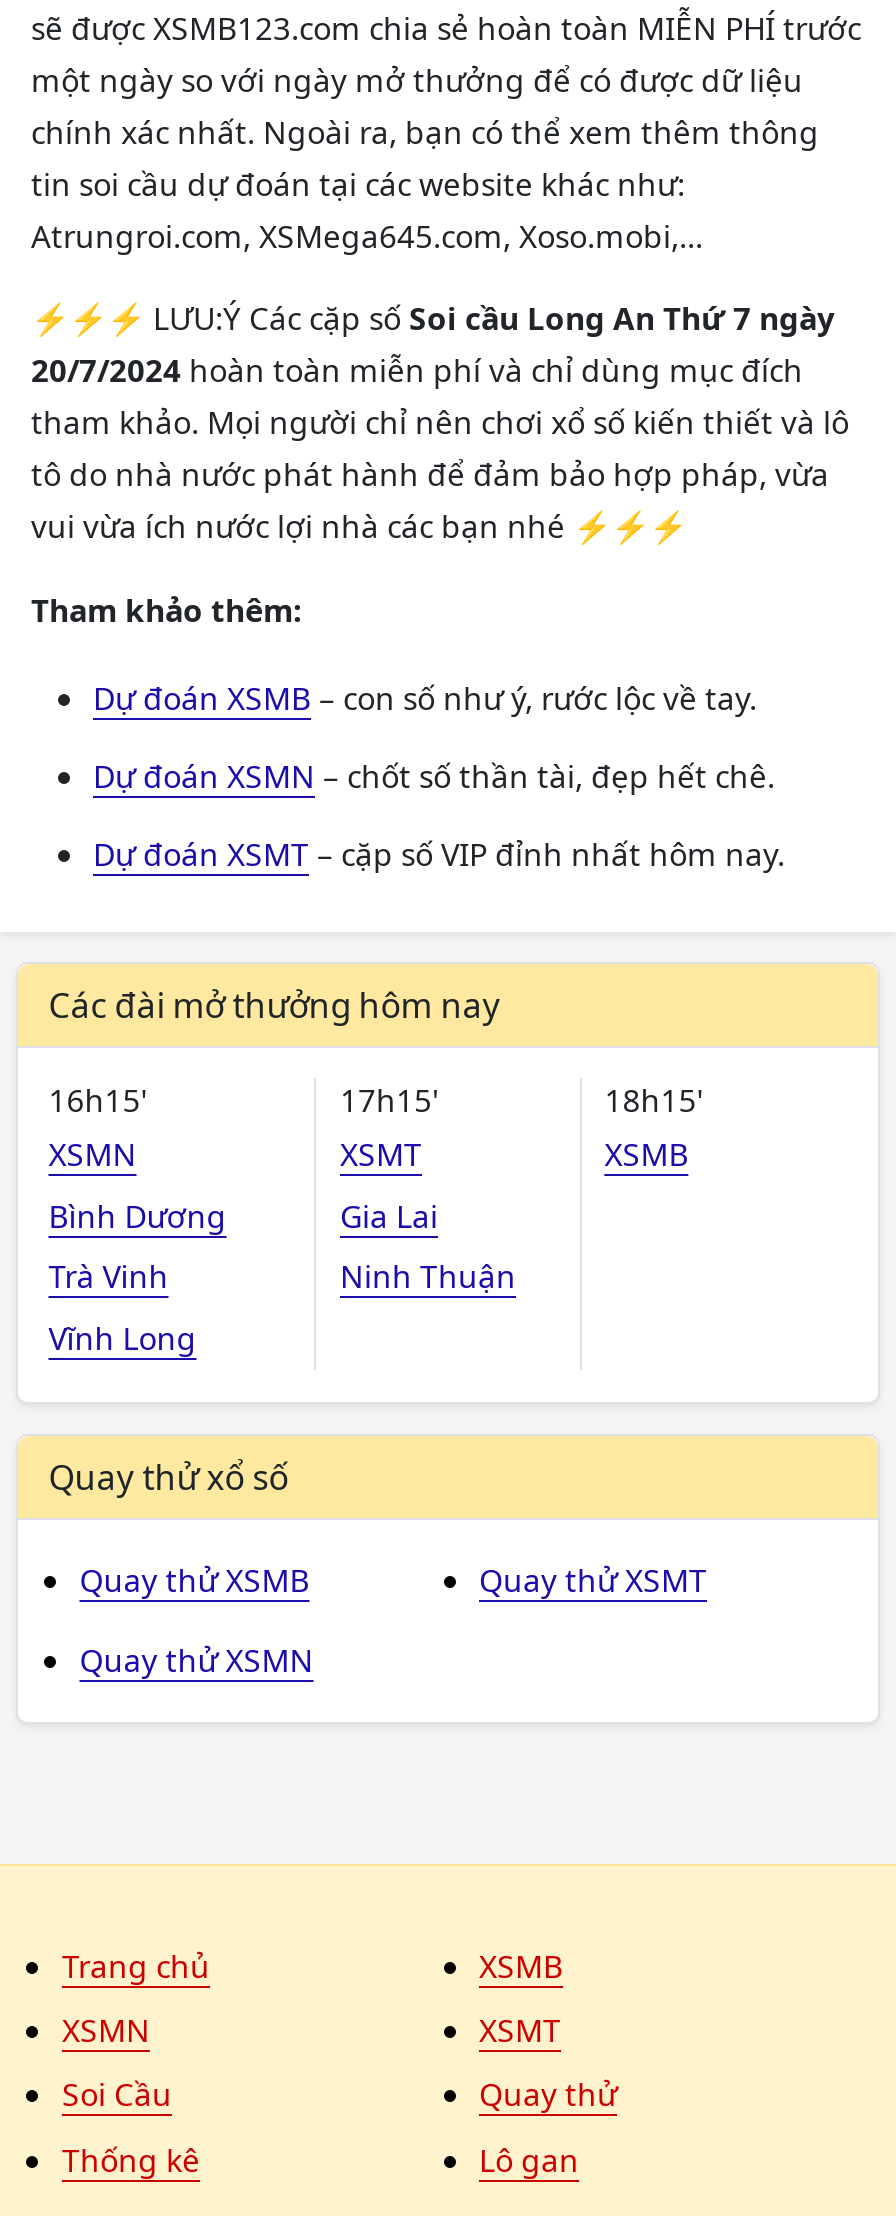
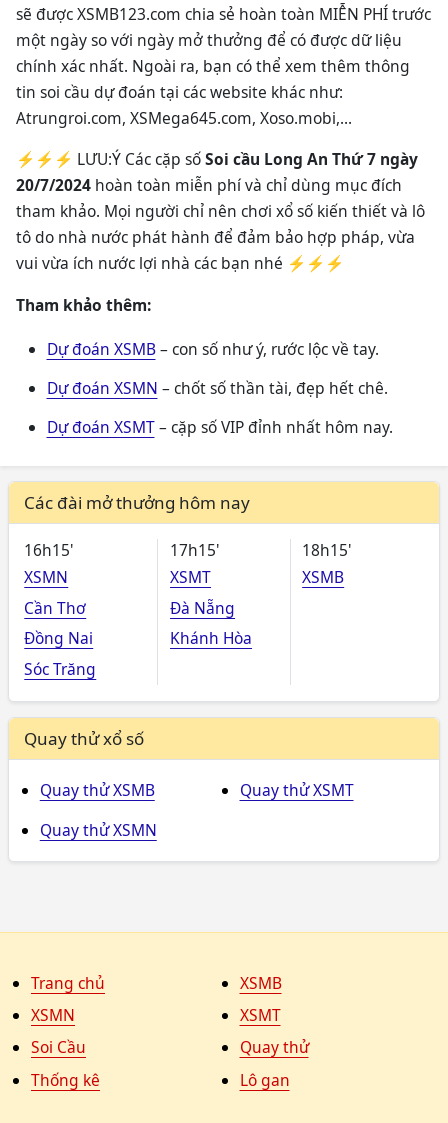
- Bình Dương
- Trà Vinh
- Vĩnh Long
+ Cần Thơ
+ Đồng Nai
+ Sóc Trăng

- Gia Lai
- Ninh Thuận
+ Đà Nẵng
+ Khánh Hòa
